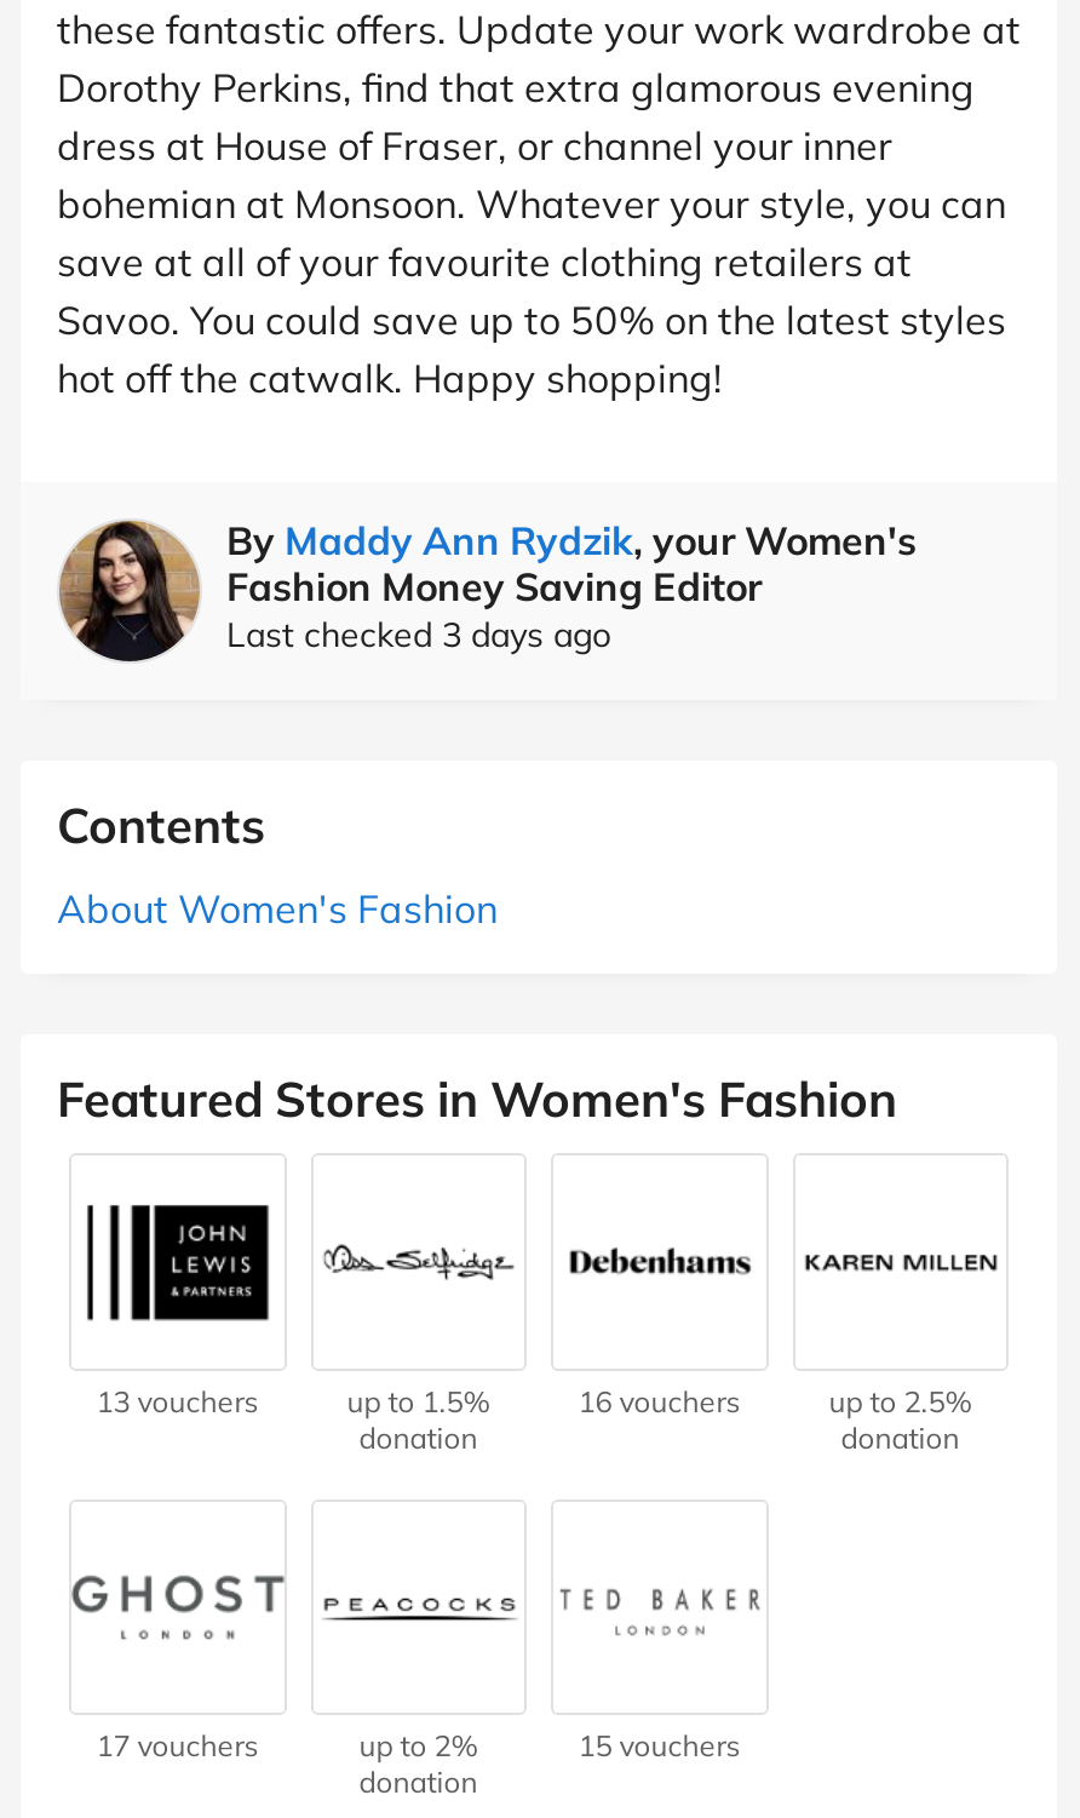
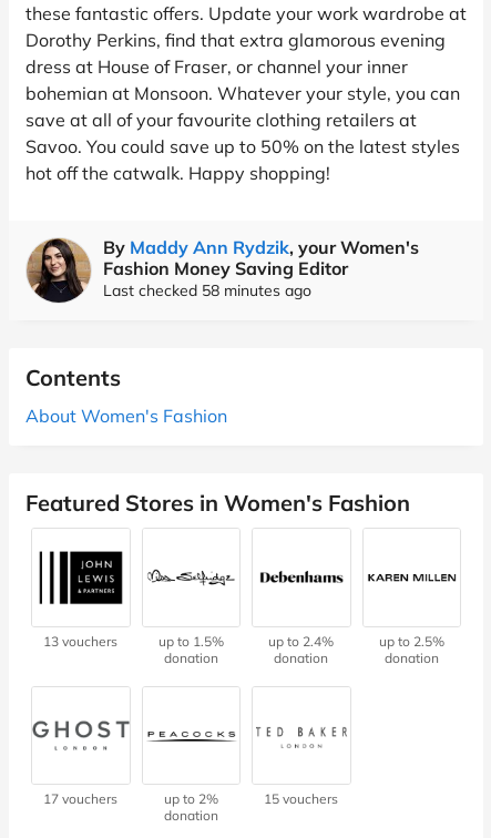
- Last checked 3 days ago
+ Last checked 58 minutes ago

- 16 vouchers
+ up to 2.4%
+ donation
